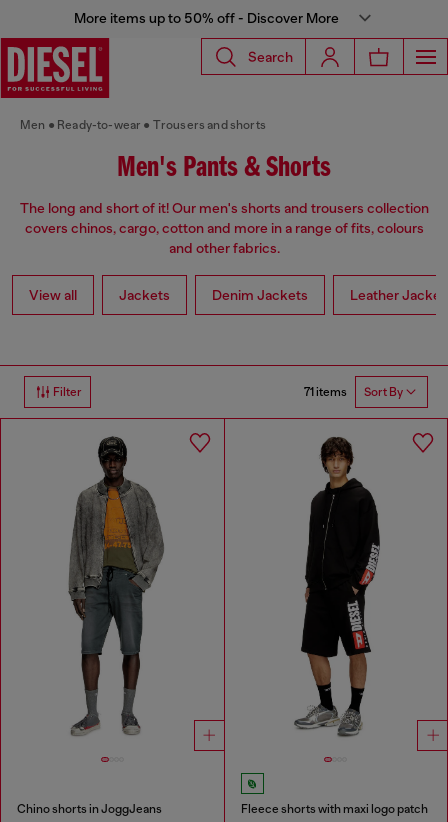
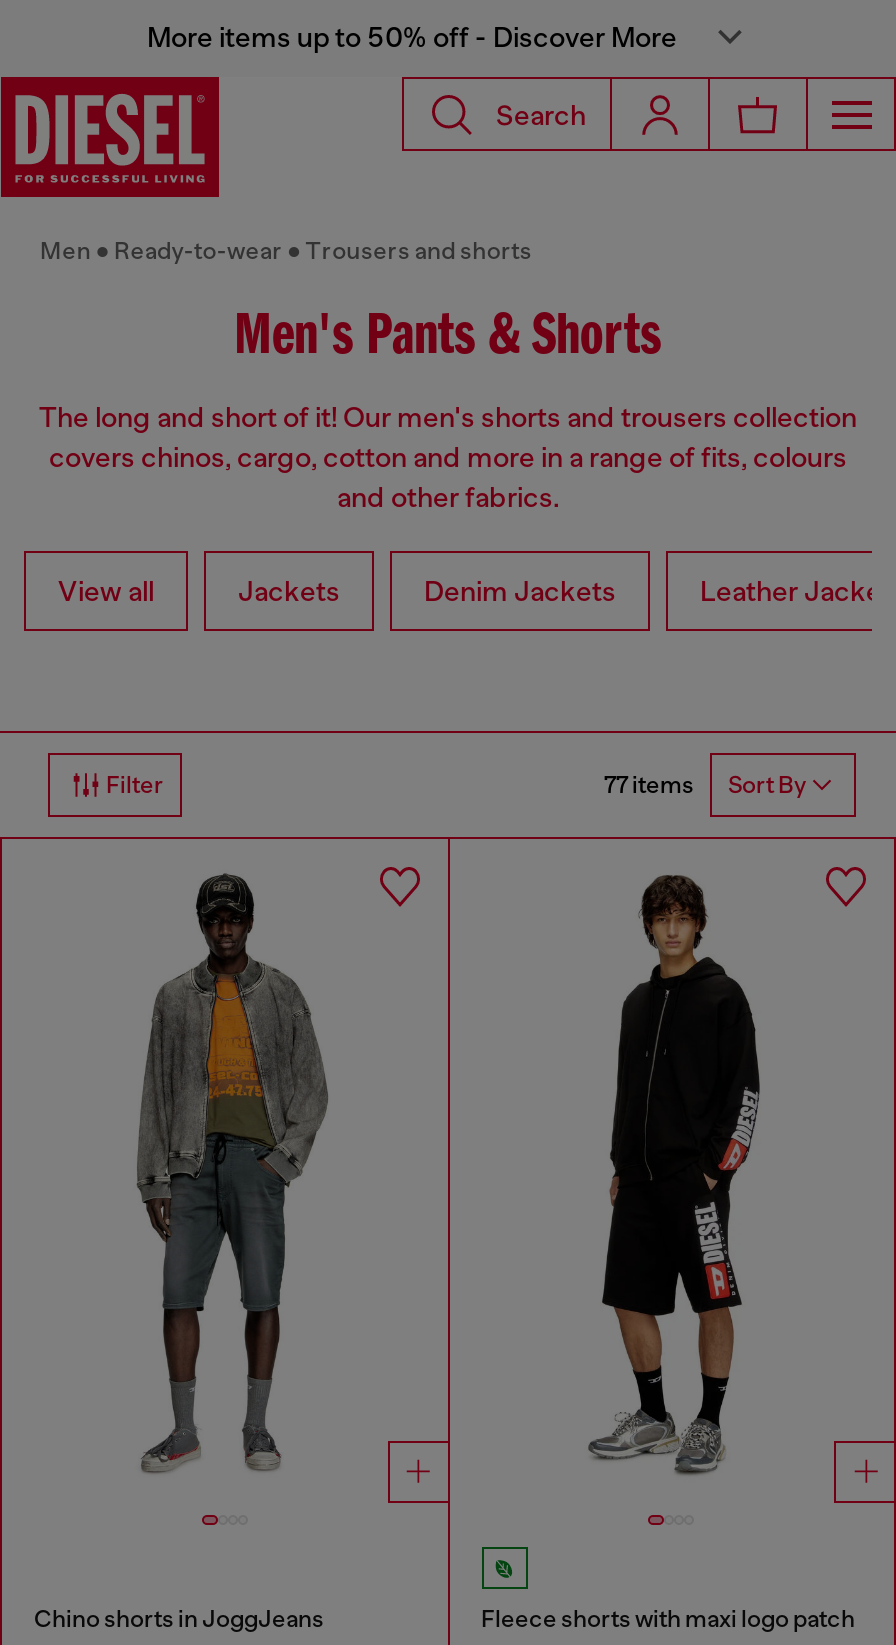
- 71 items Sort By
+ 77 items Sort By
